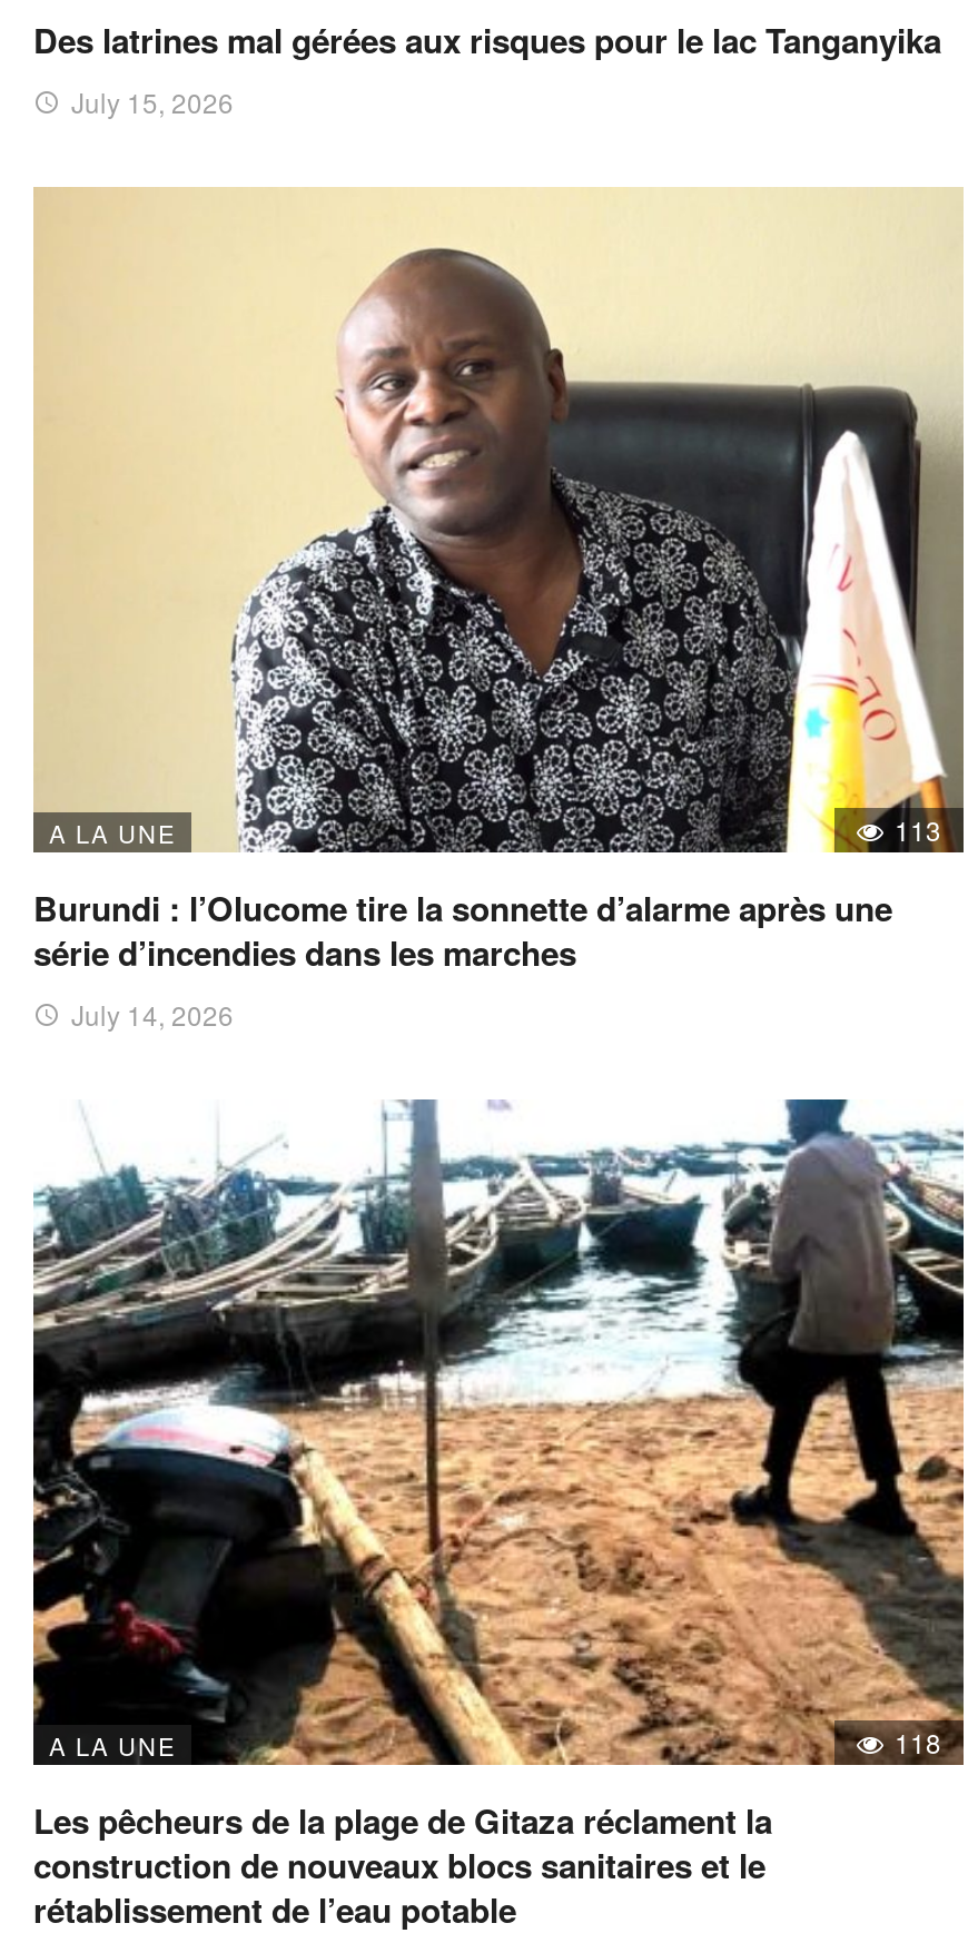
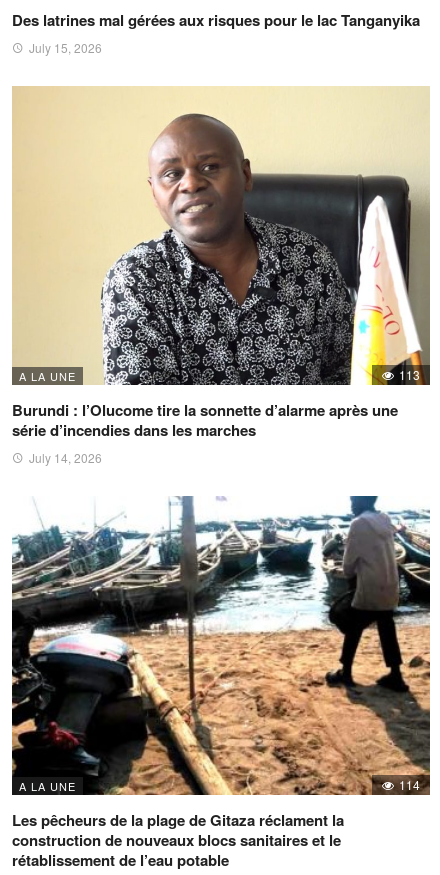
- 118
+ 114
